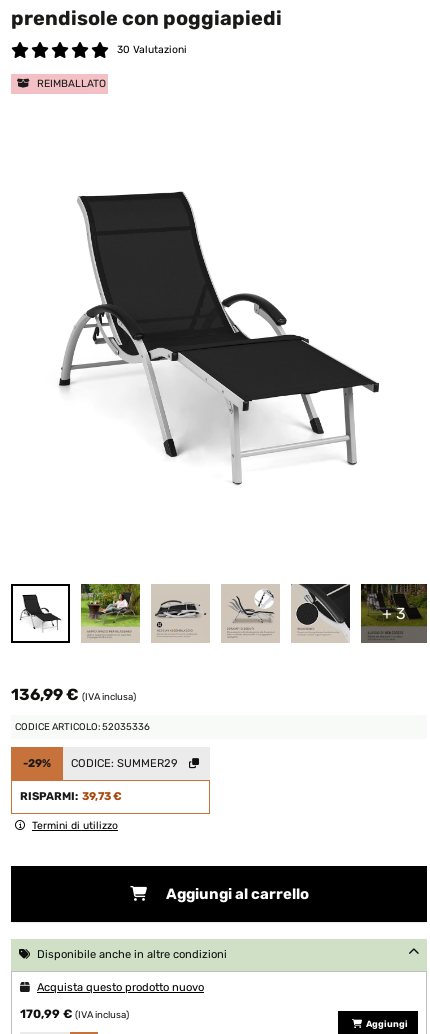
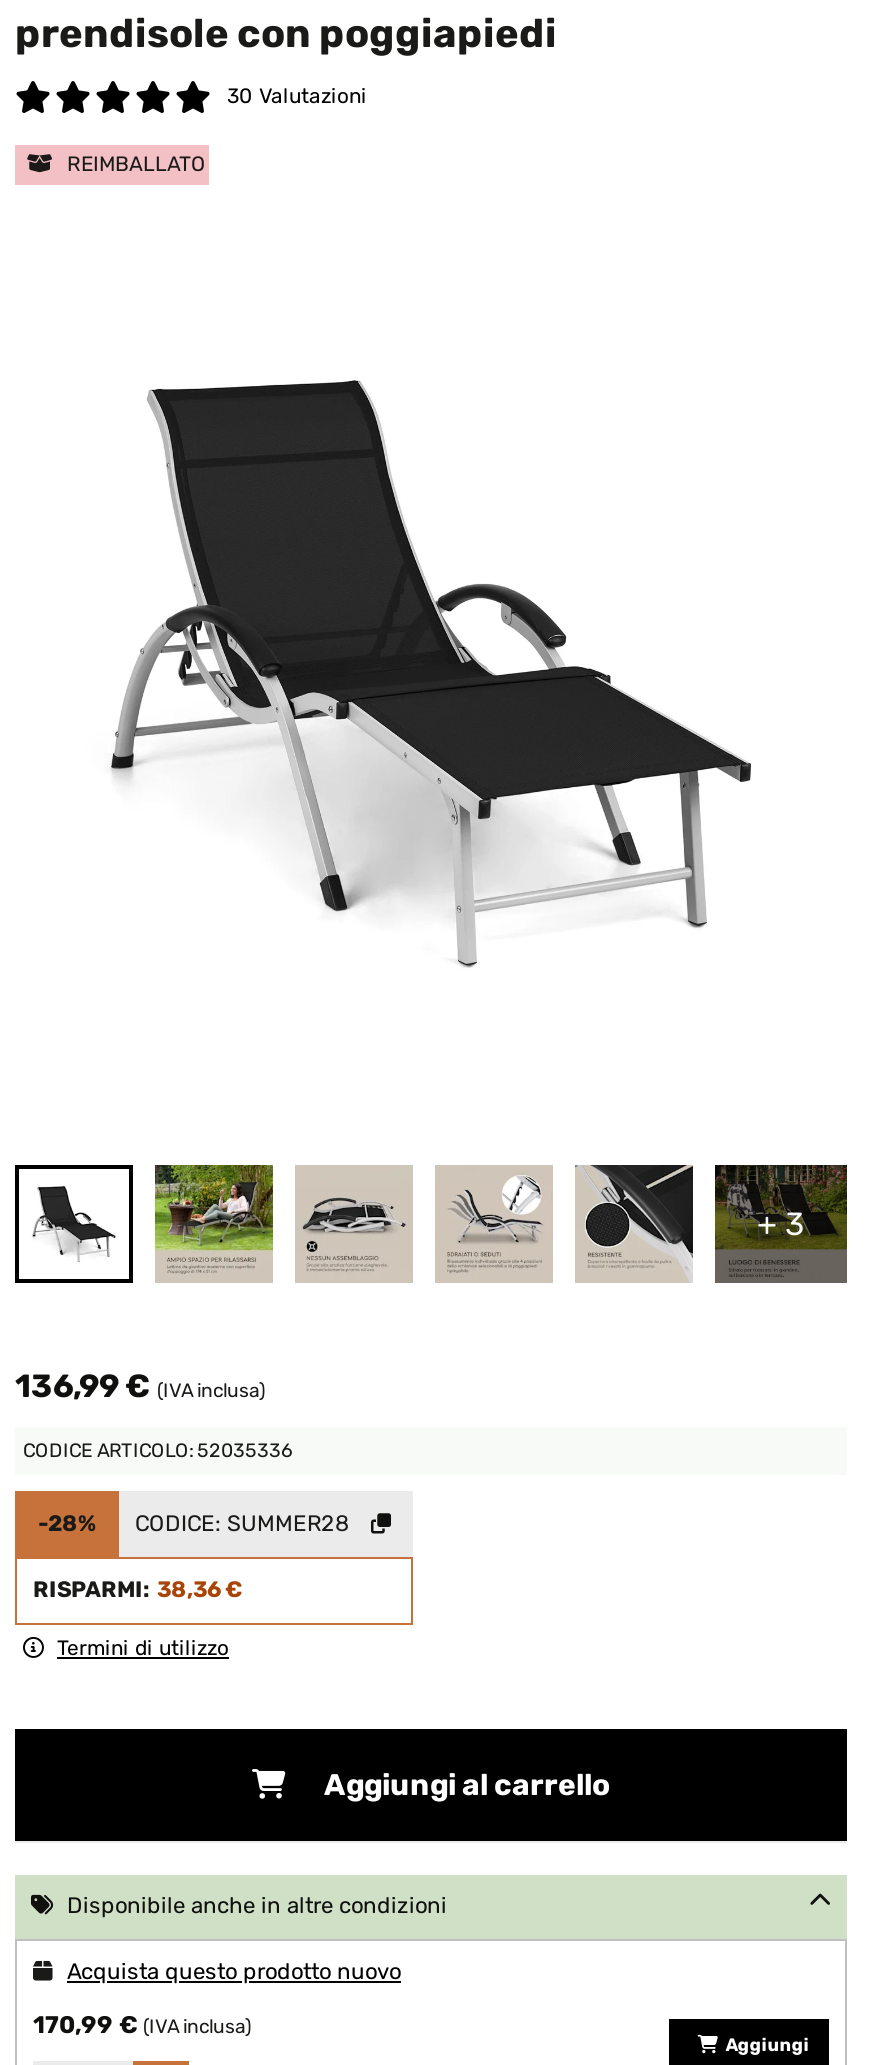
- -29%
+ -28%

- CODICE: SUMMER29
+ CODICE: SUMMER28

- RISPARMI: 39,73 €
+ RISPARMI: 38,36 €
